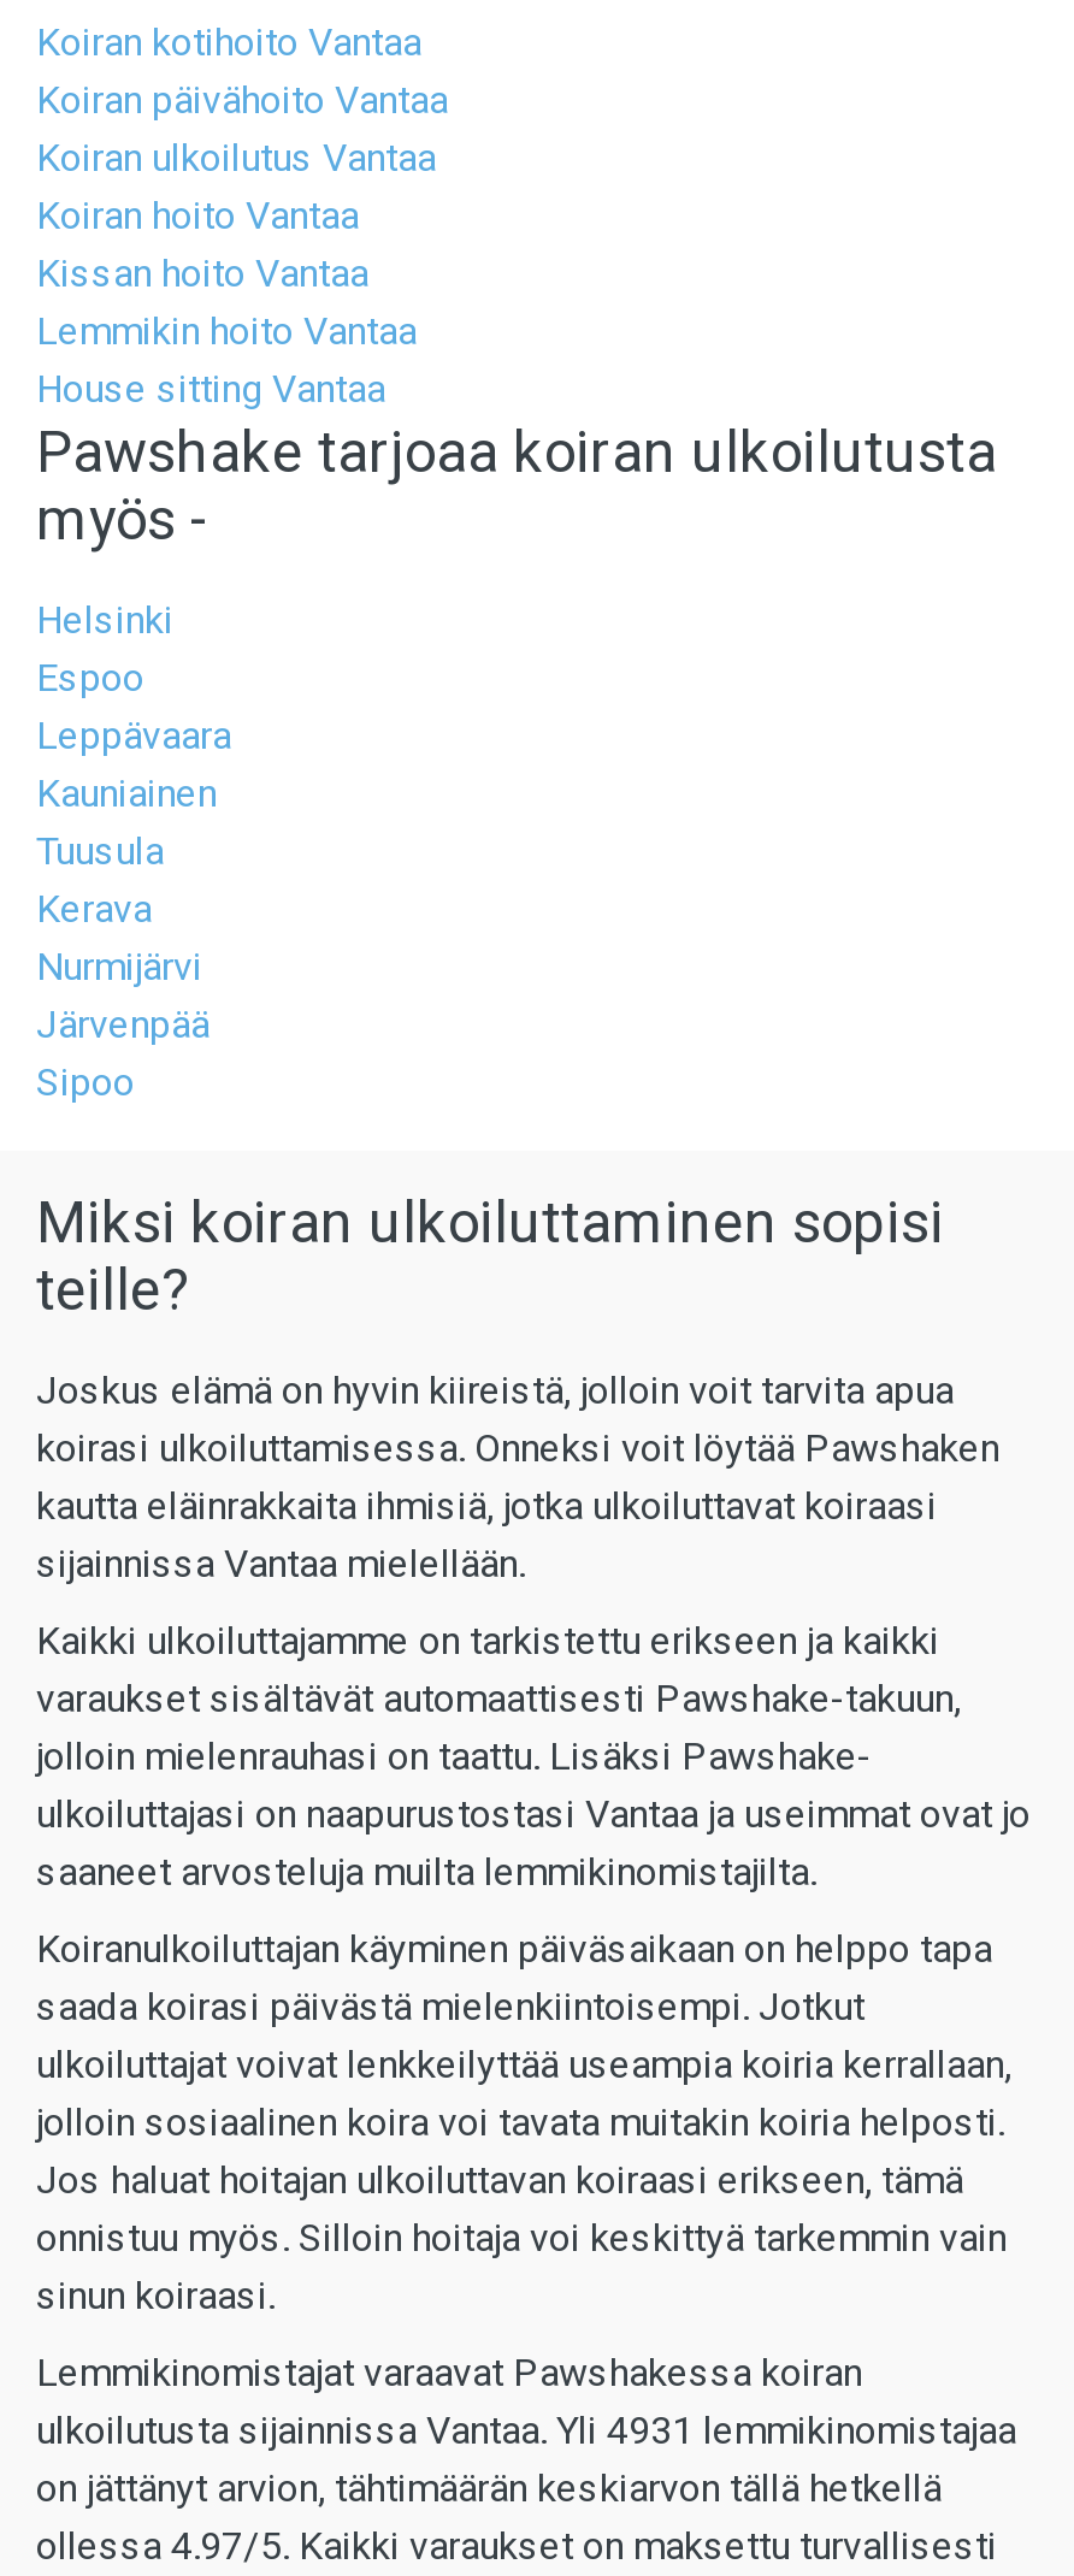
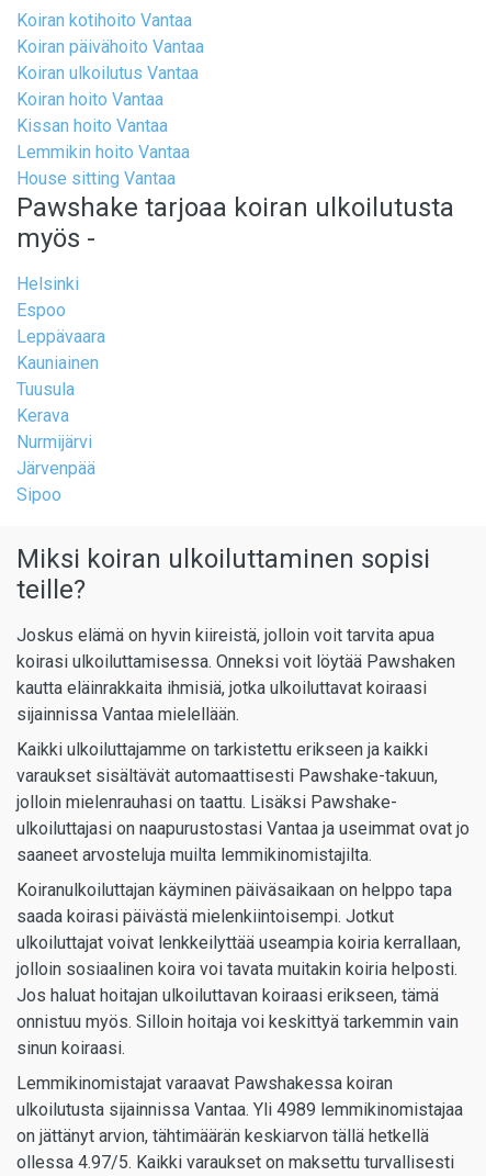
- ulkoilutusta sijainnissa Vantaa. Yli 4931 lemmikinomistajaa
+ ulkoilutusta sijainnissa Vantaa. Yli 4989 lemmikinomistajaa
